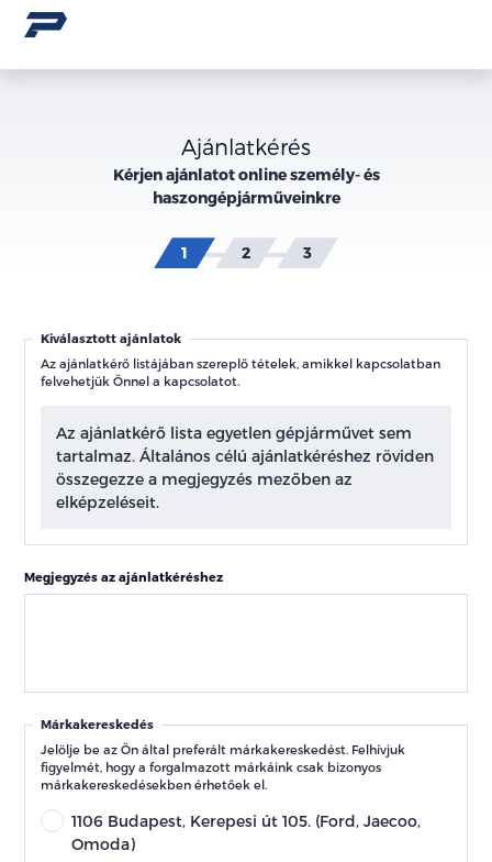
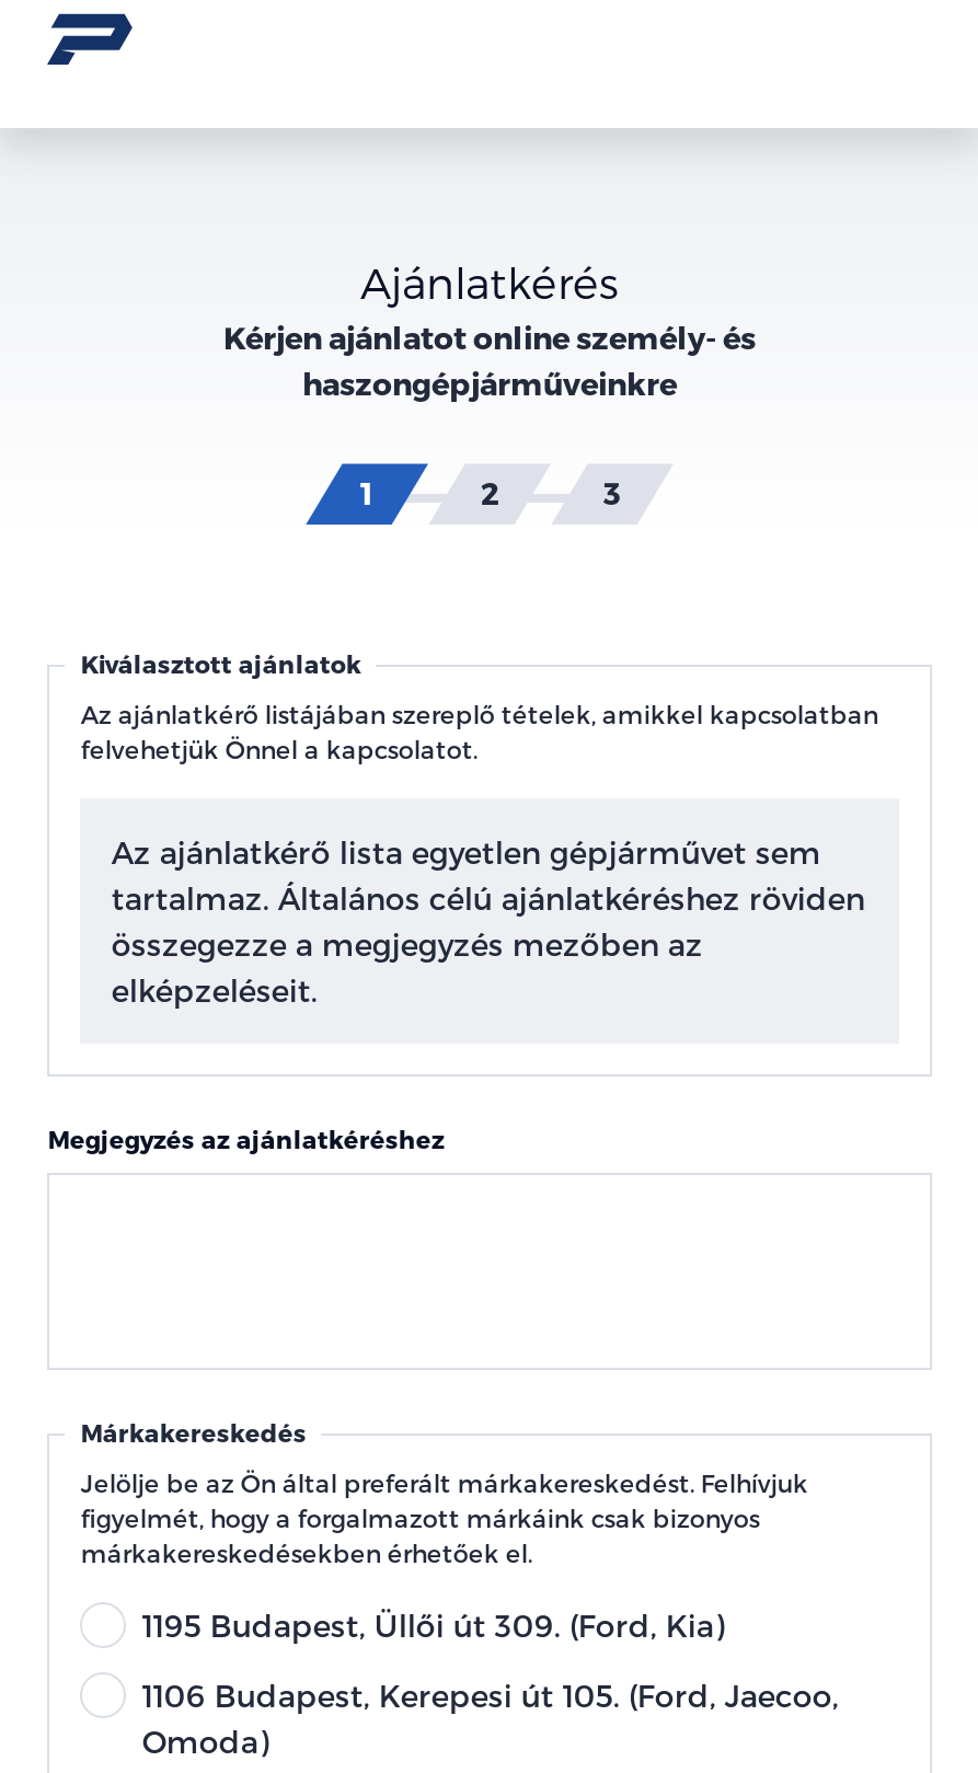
+ 1195 Budapest, Üllői út 309. (Ford, Kia)
